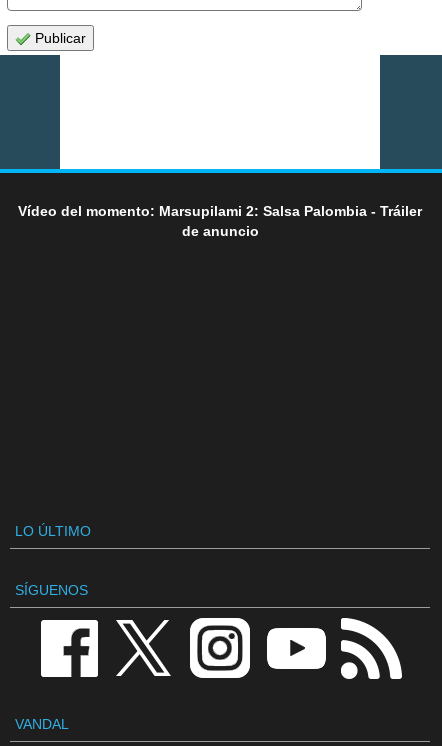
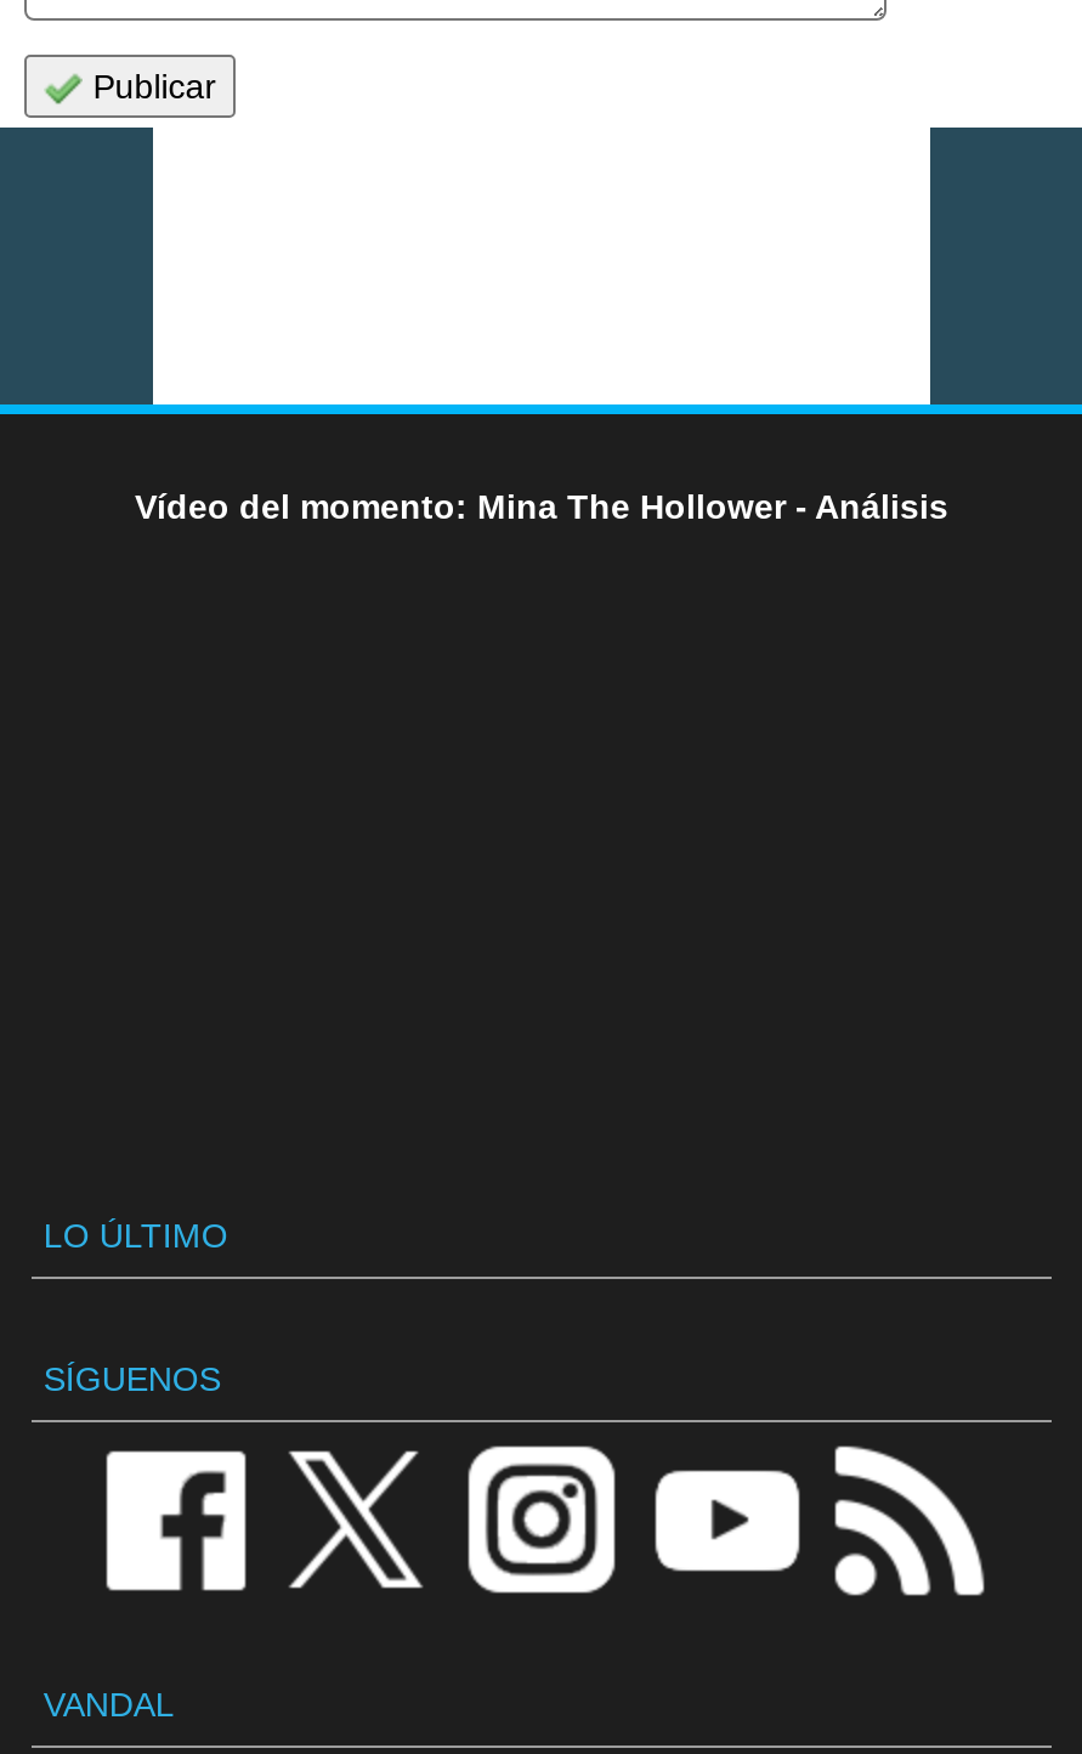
- Vídeo del momento: Marsupilami 2: Salsa Palombia - Tráiler
- de anuncio
+ Vídeo del momento: Mina The Hollower - Análisis
